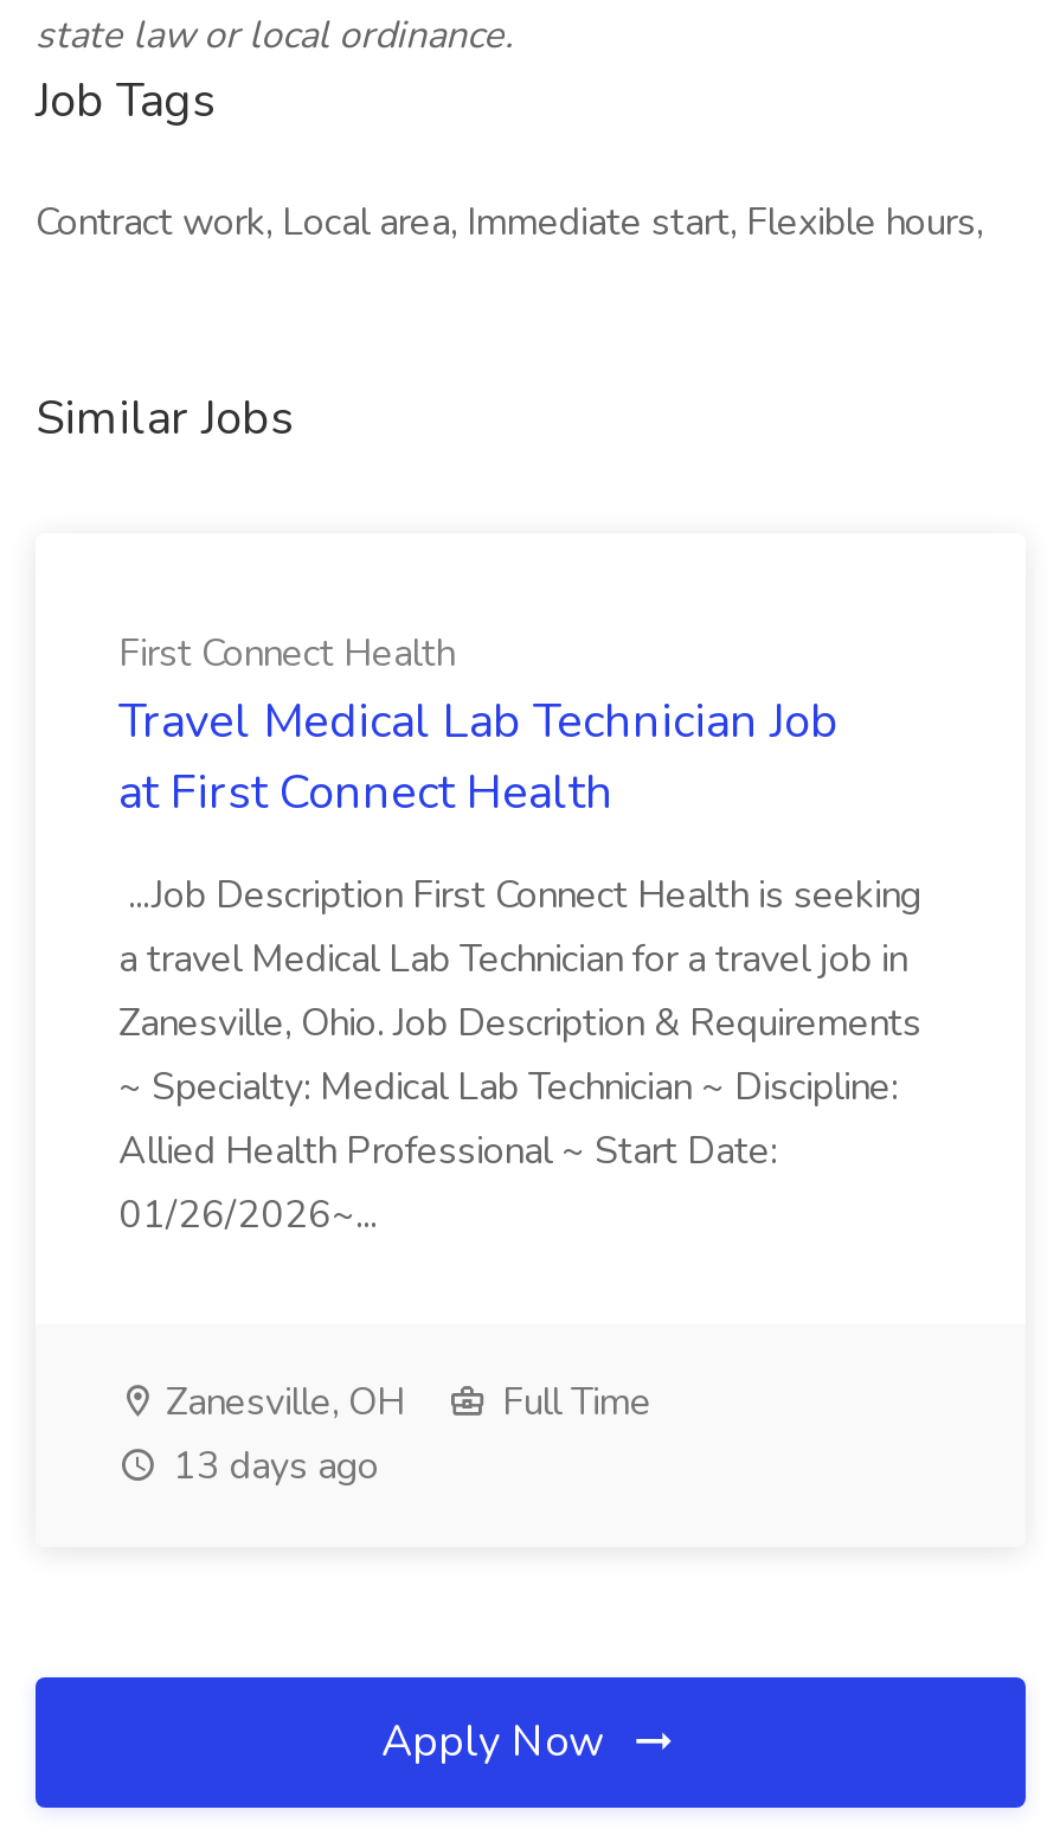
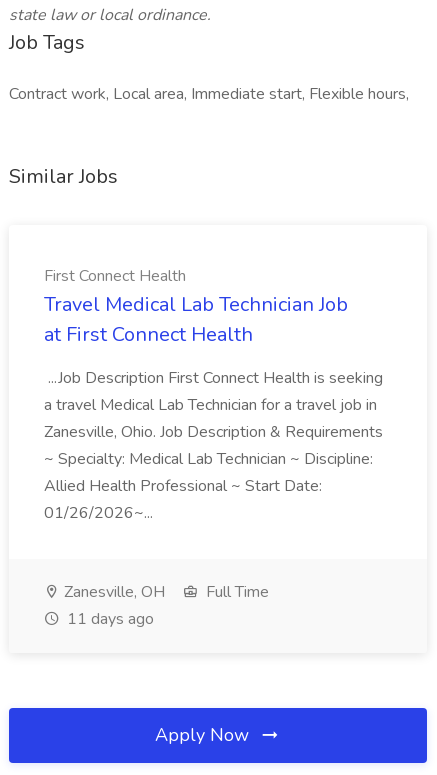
- 13 days ago
+ 11 days ago
